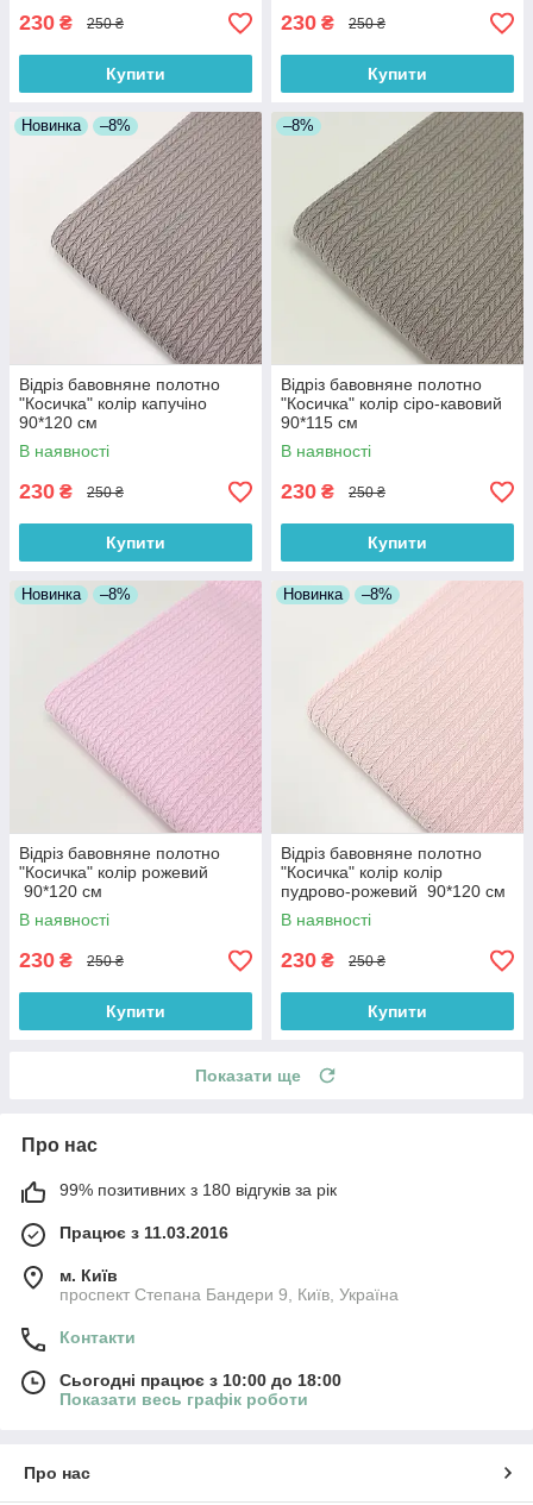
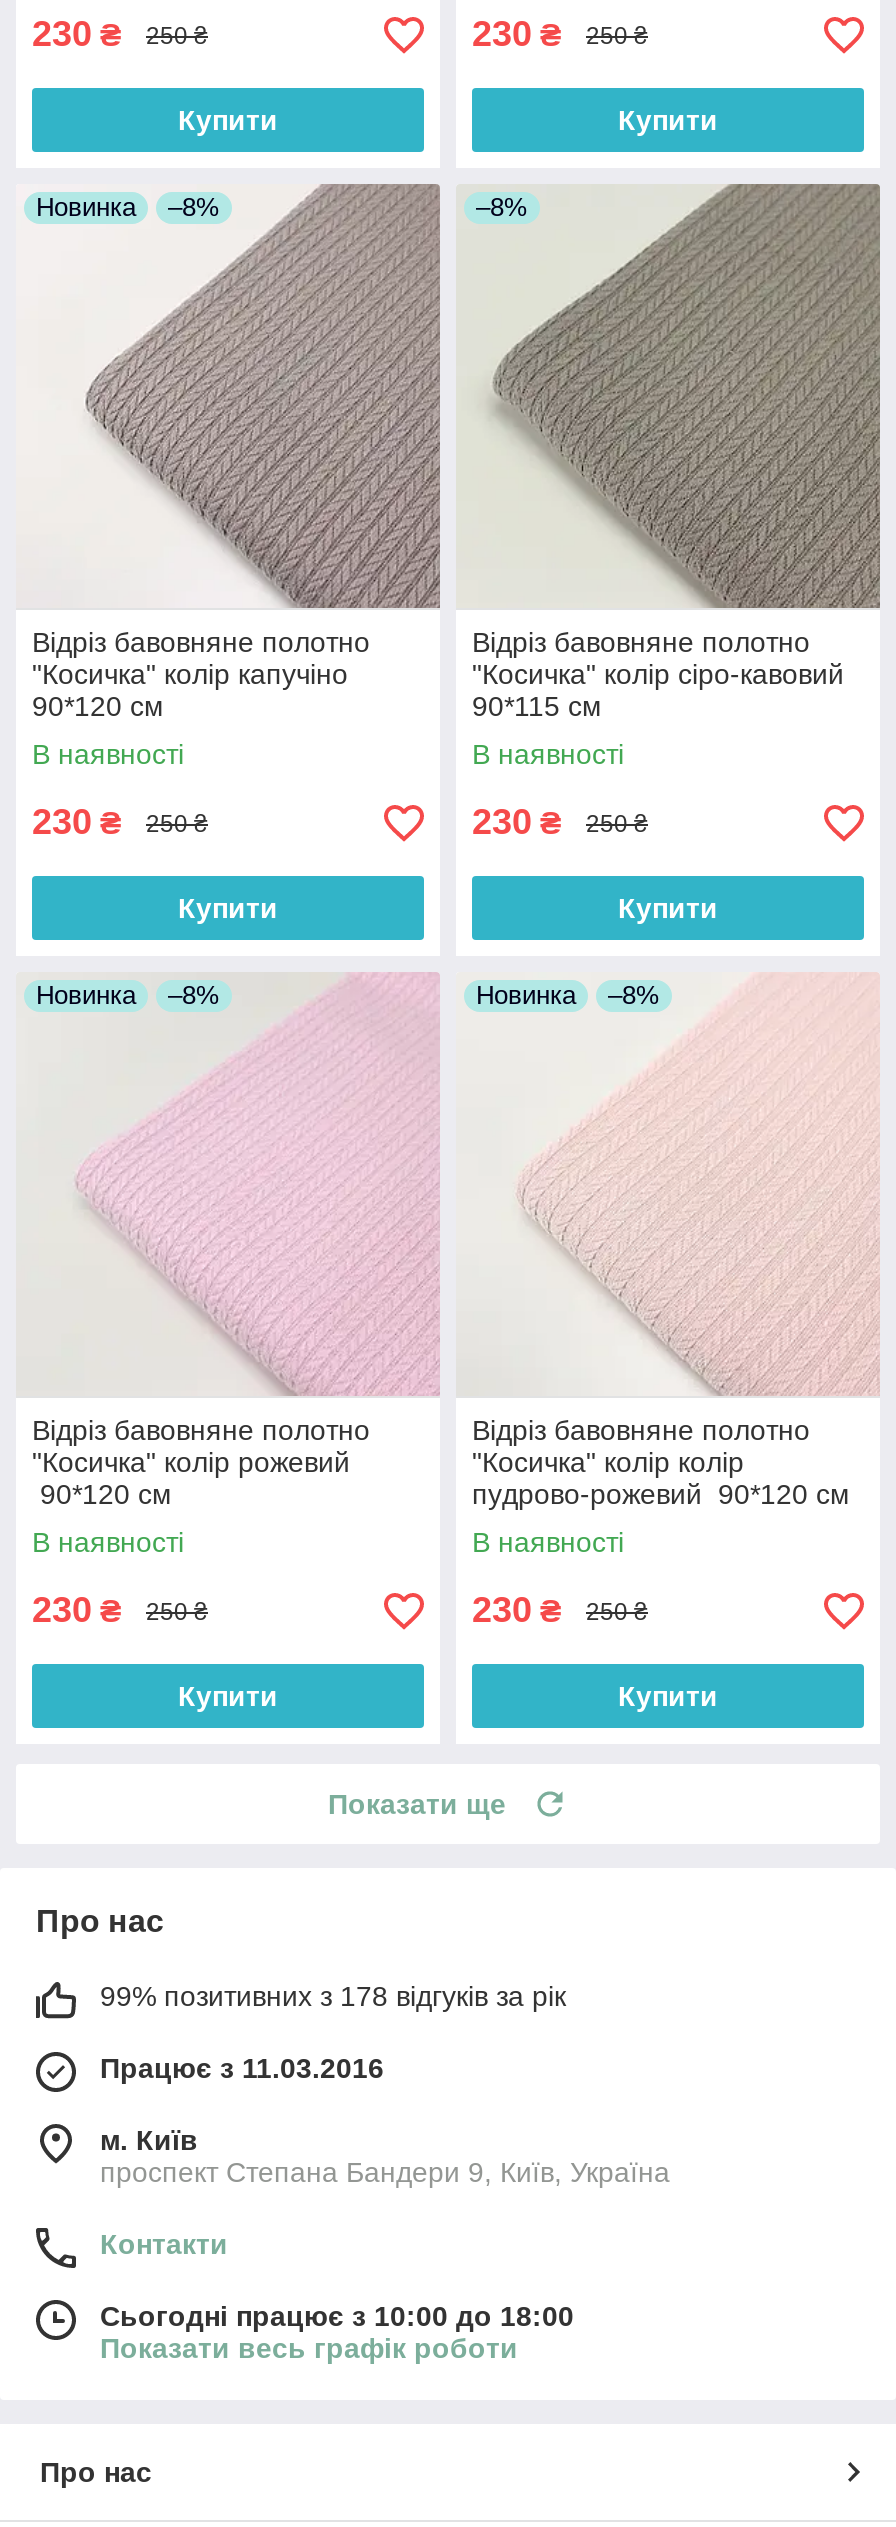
- 99% позитивних з 180 відгуків за рік
+ 99% позитивних з 178 відгуків за рік
